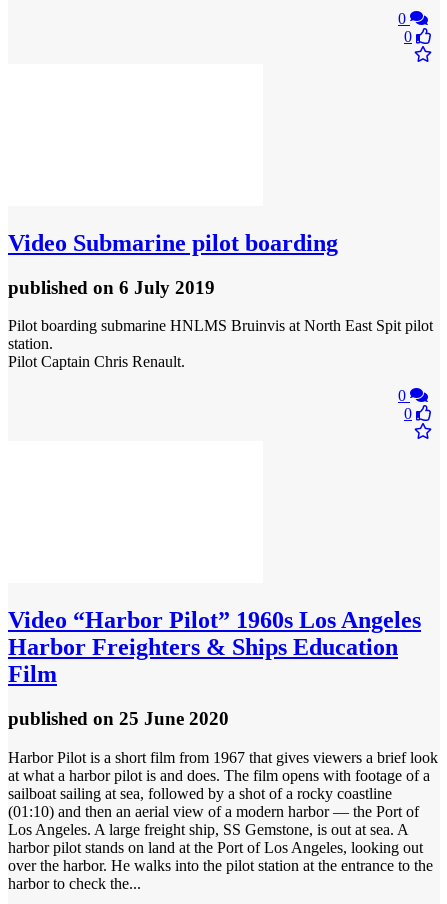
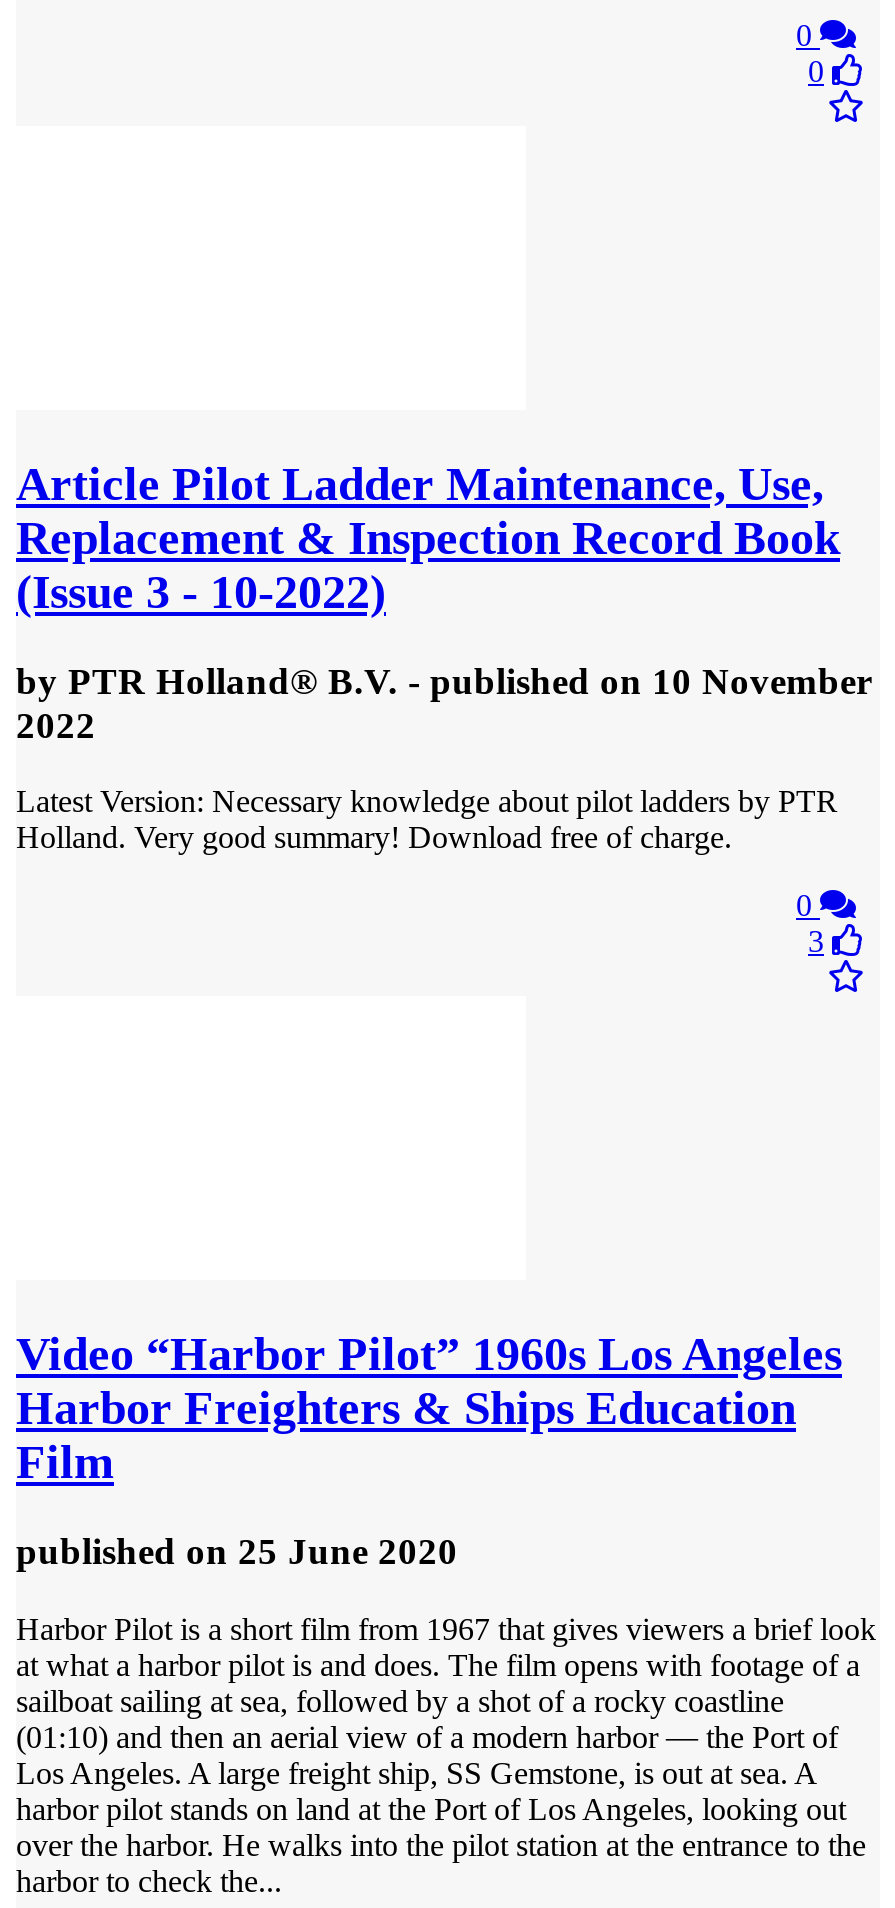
- Video Submarine pilot boarding
+ Article Pilot Ladder Maintenance, Use,
+ Replacement & Inspection Record Book
+ (Issue 3 - 10-2022)

- published on 6 July 2019
+ by PTR Holland® B.V. - published on 10 November
+ 2022

- Pilot boarding submarine HNLMS Bruinvis at North East Spit pilot
- station.
- Pilot Captain Chris Renault.
+ Latest Version: Necessary knowledge about pilot ladders by PTR
+ Holland. Very good summary! Download free of charge.

- 0
+ 3
